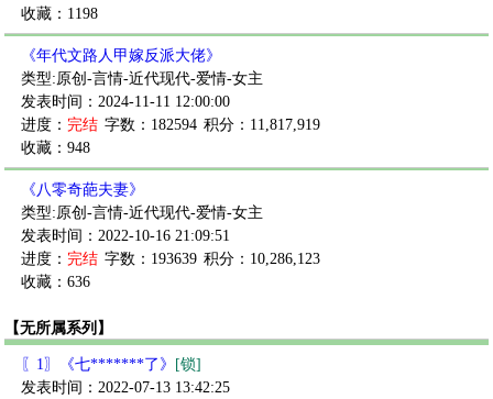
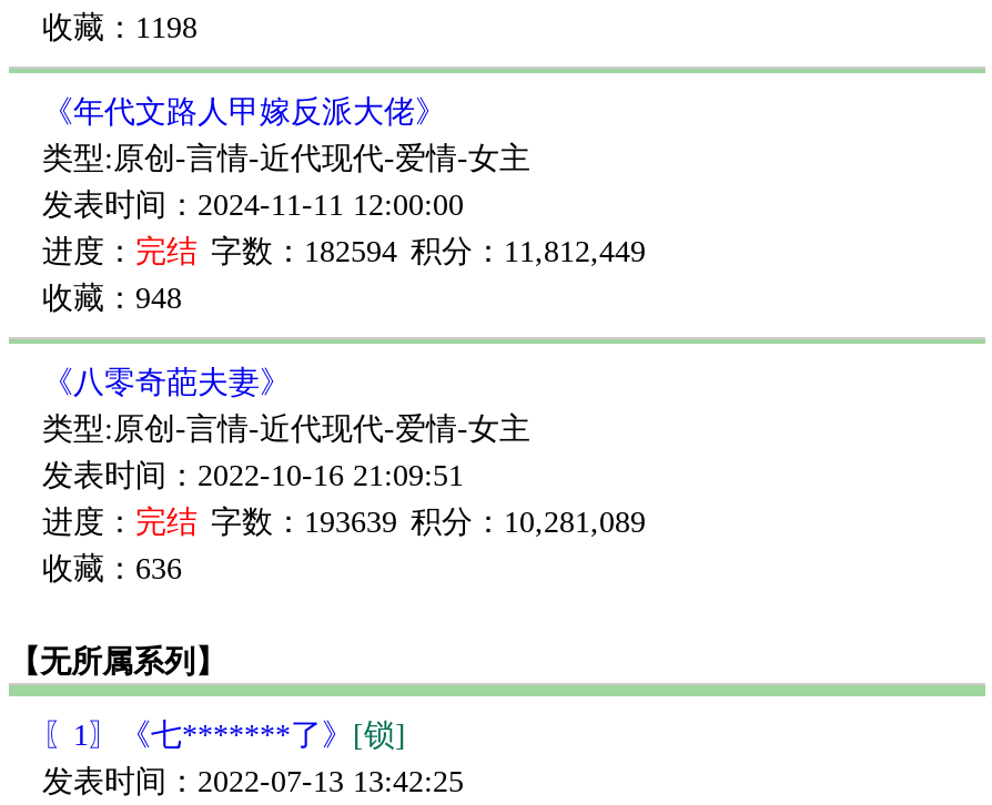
- 进度：完结 字数：182594 积分：11,817,919
+ 进度：完结 字数：182594 积分：11,812,449

- 进度：完结 字数：193639 积分：10,286,123
+ 进度：完结 字数：193639 积分：10,281,089
